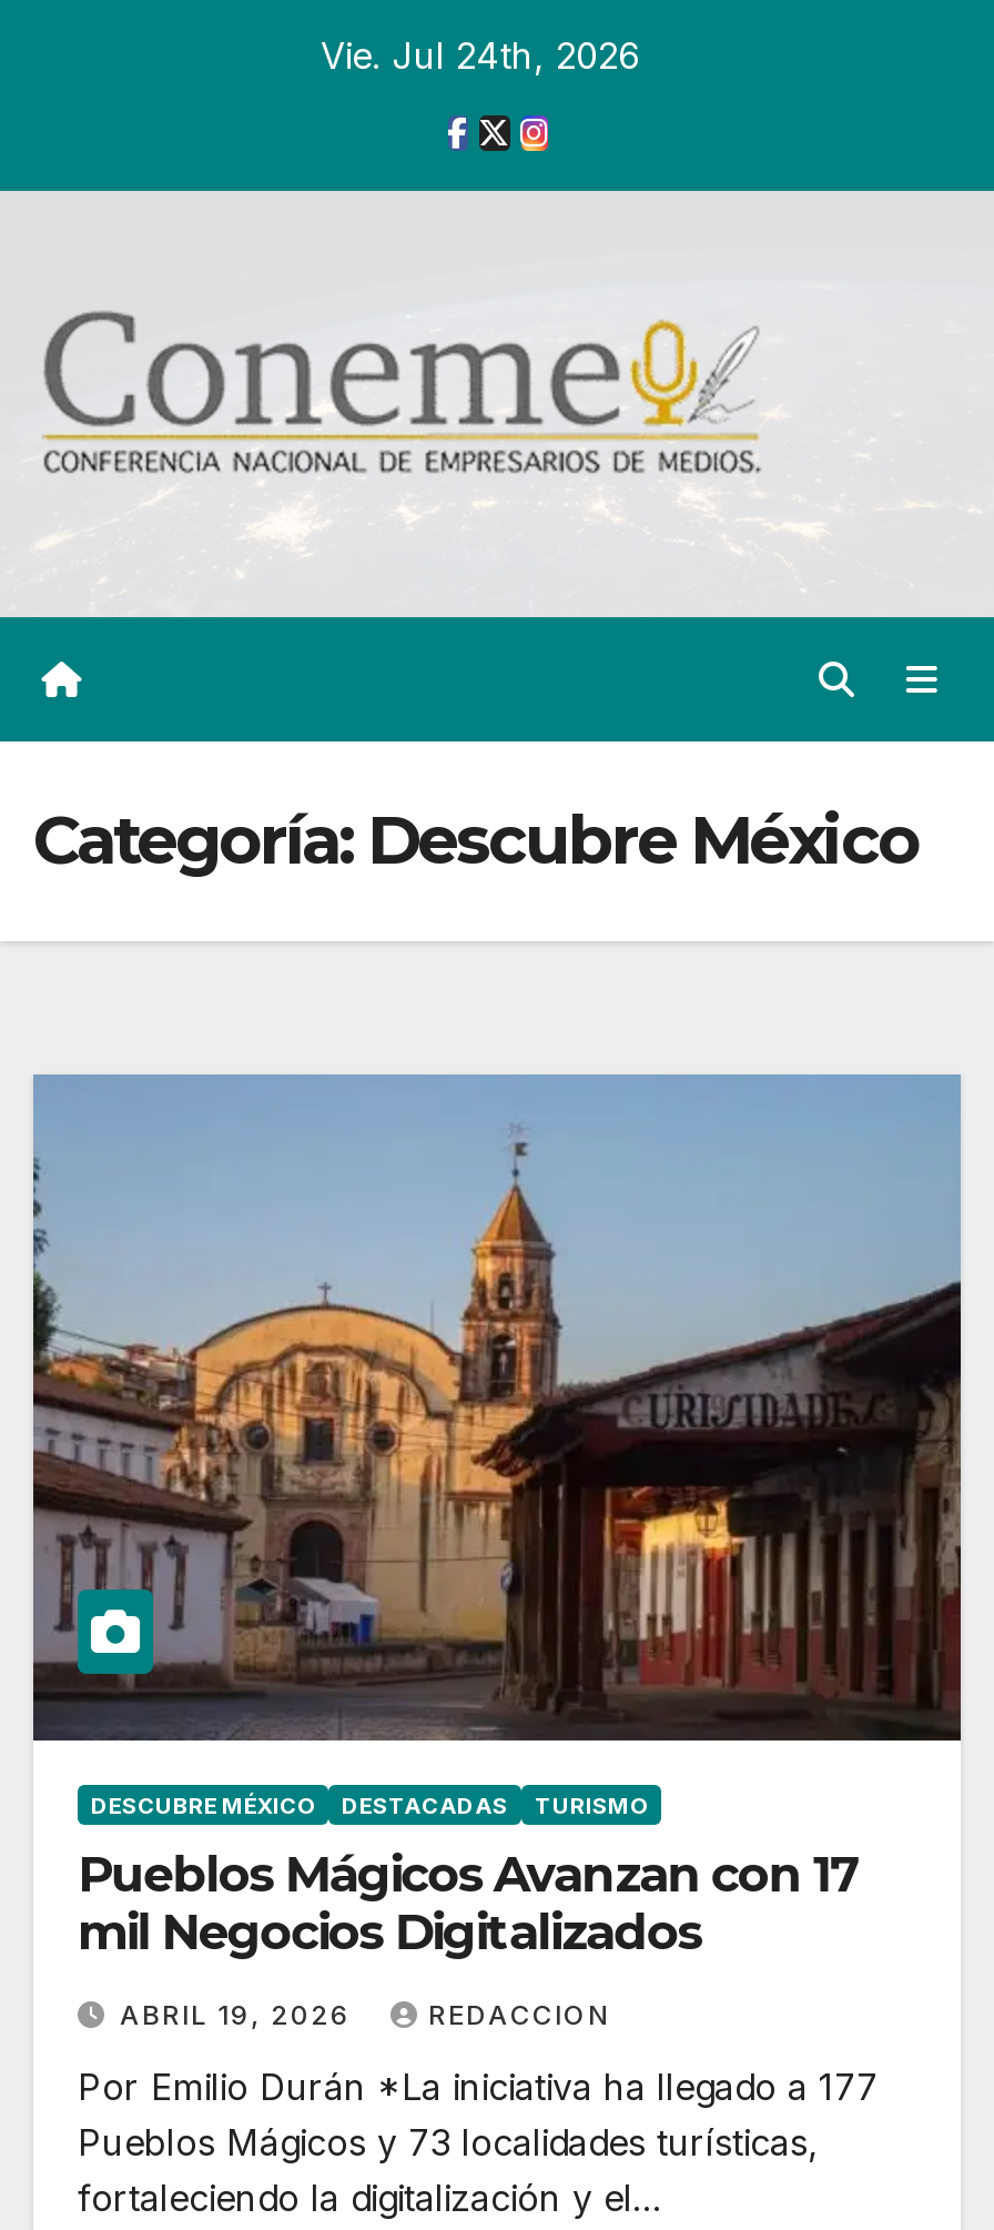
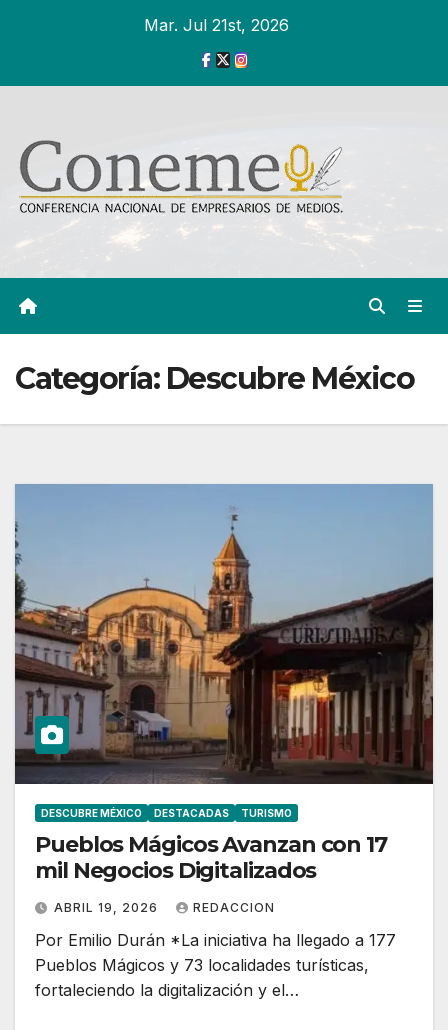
- Vie. Jul 24th, 2026
+ Mar. Jul 21st, 2026
